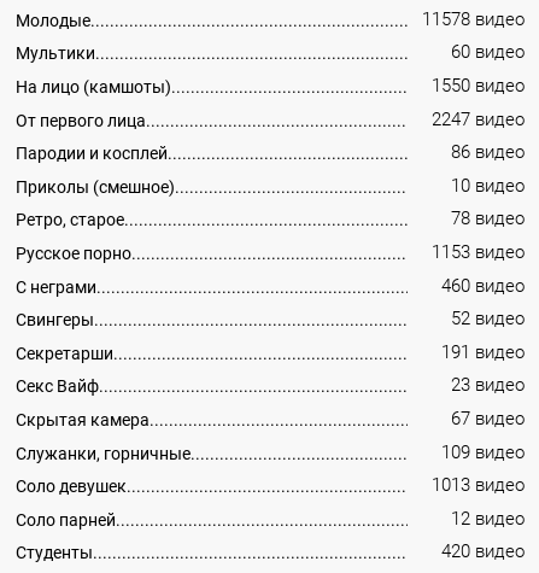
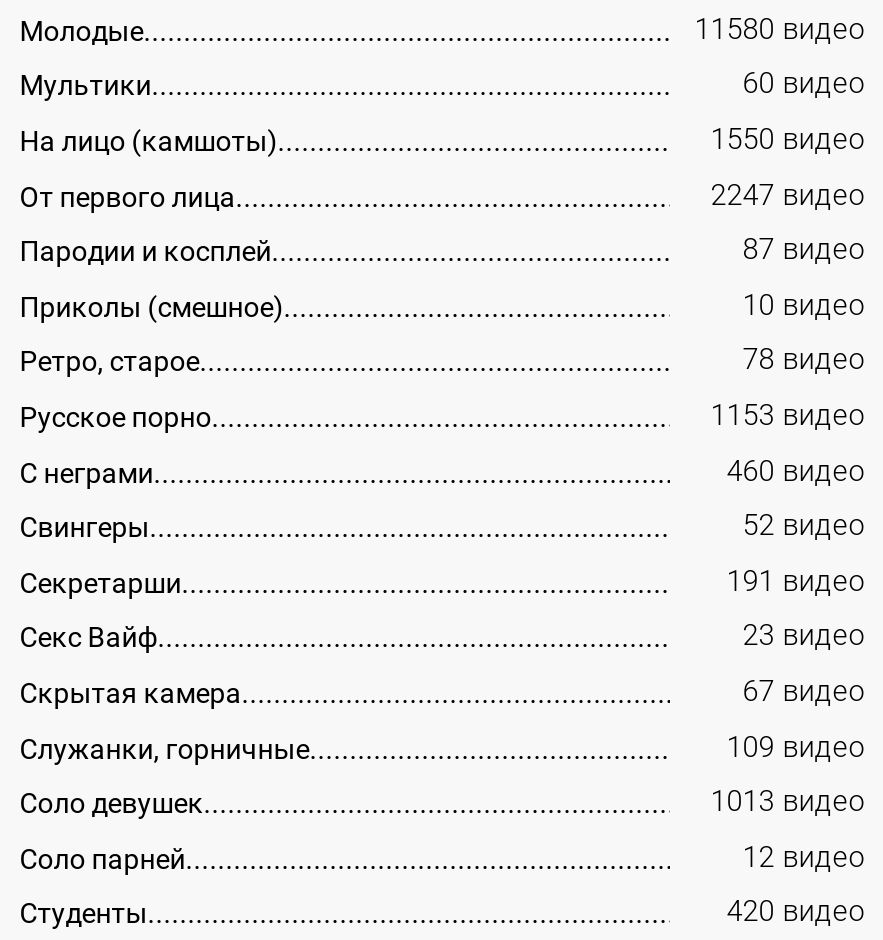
- 11578 видео
+ 11580 видео

- 86 видео
+ 87 видео
